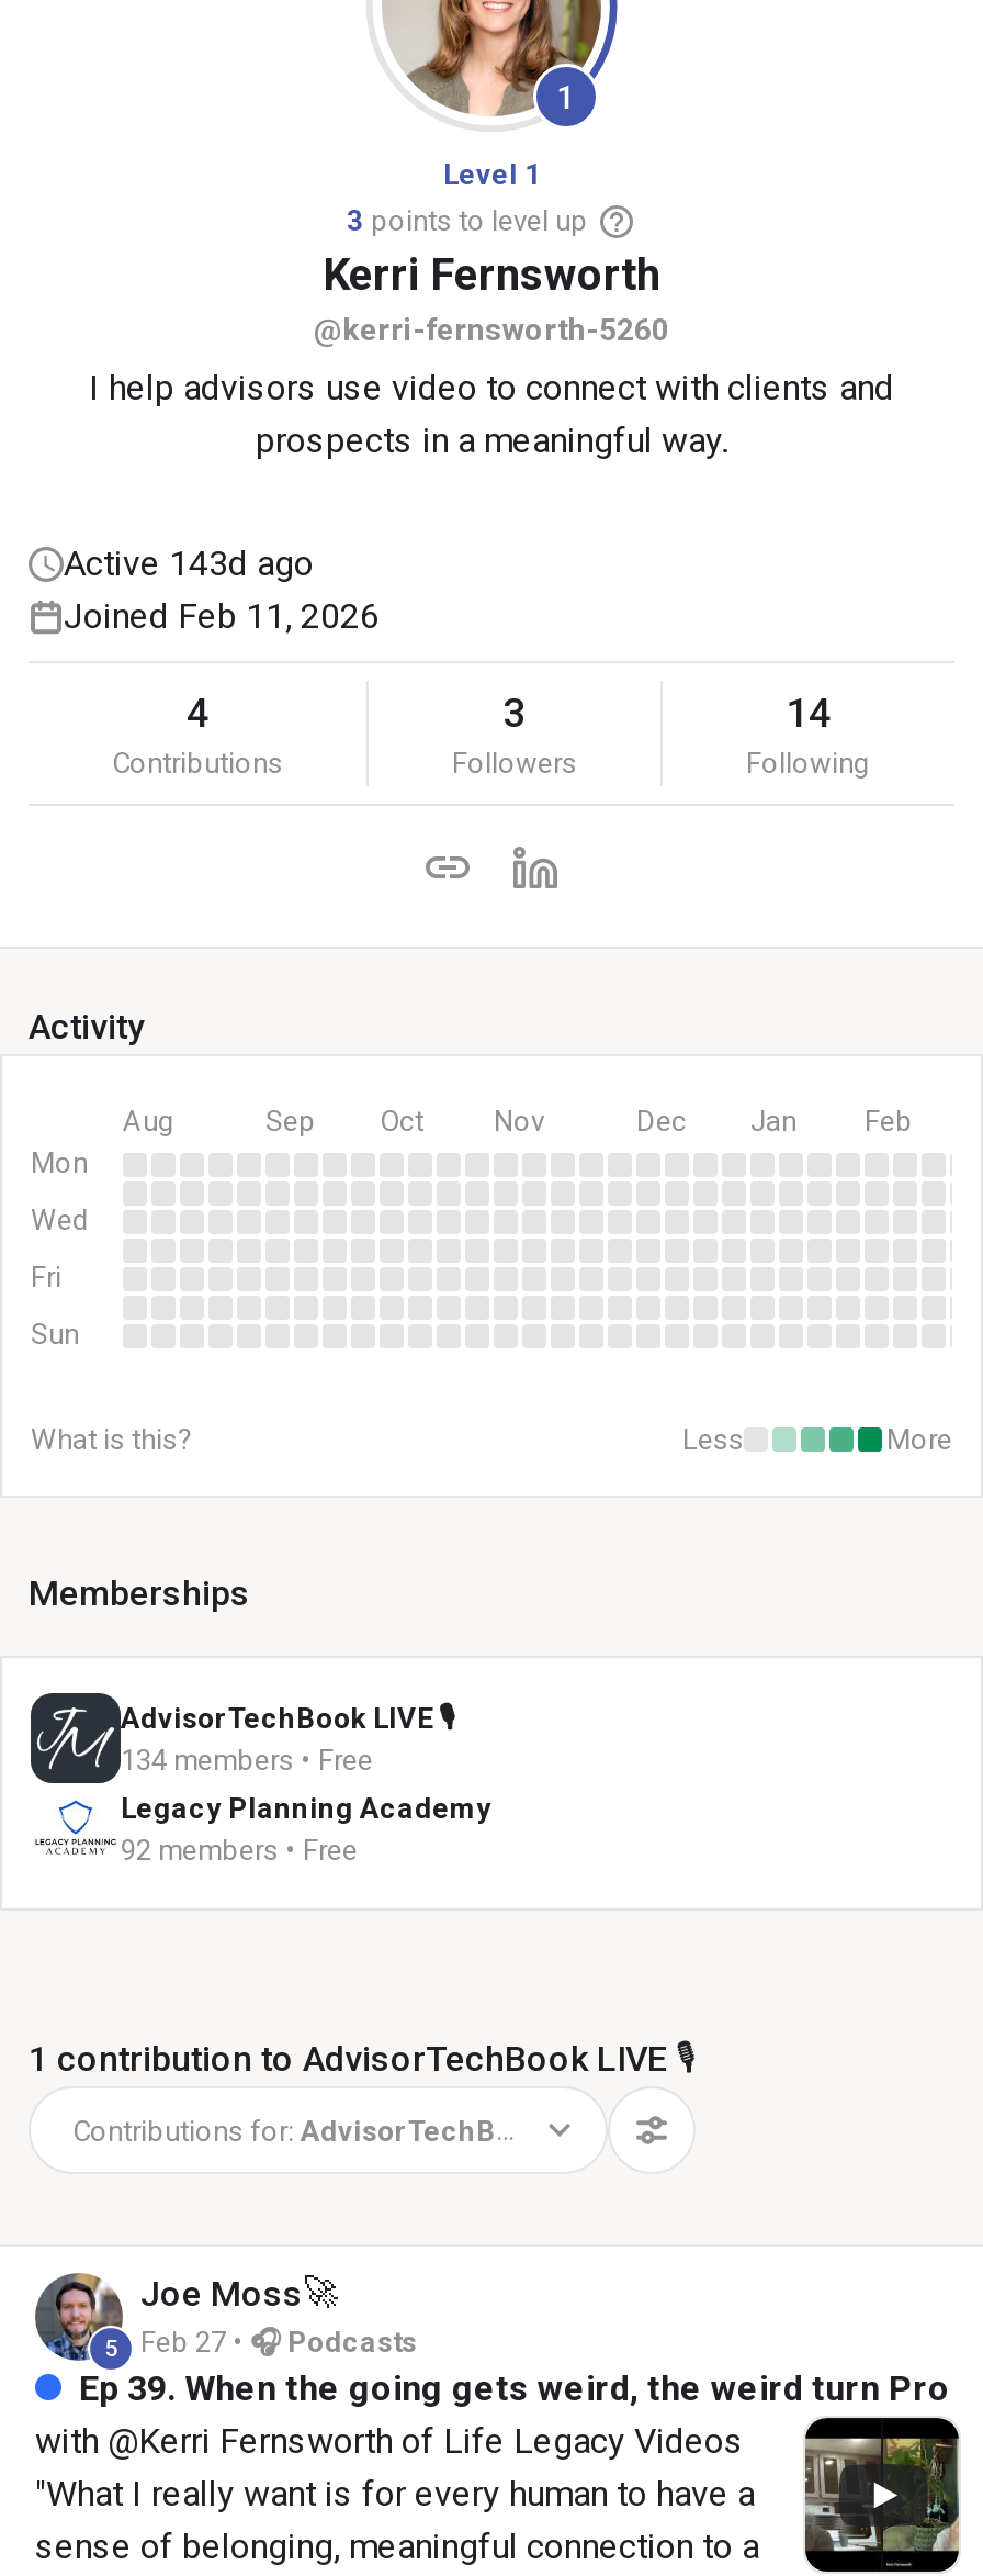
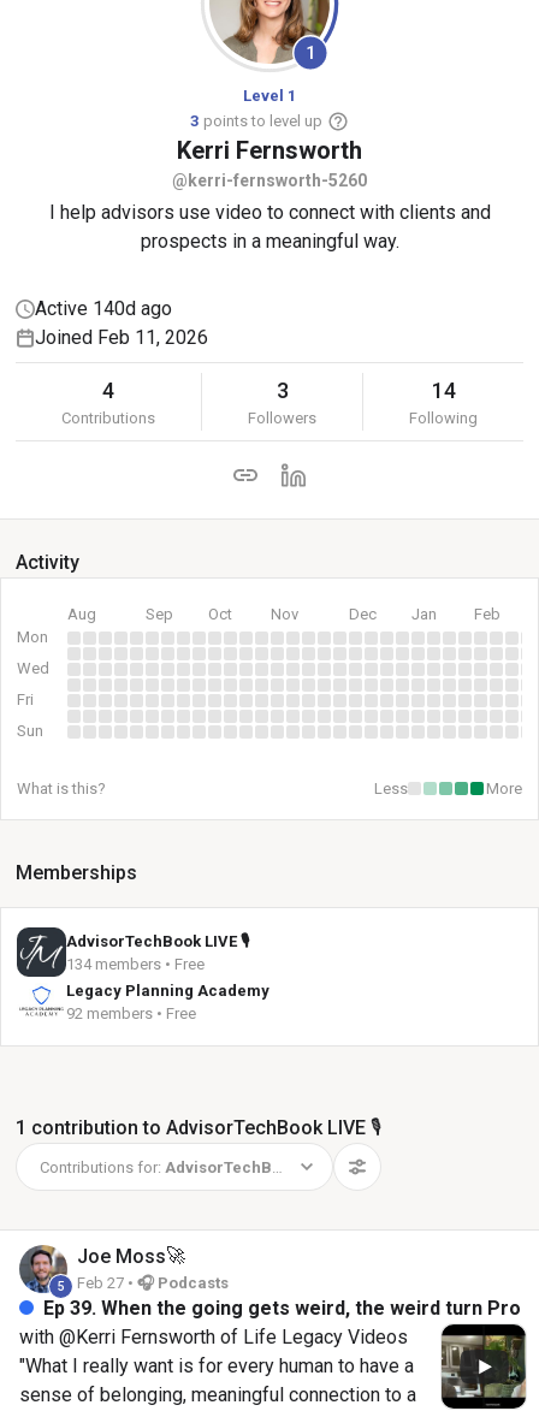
- Active 143d ago
+ Active 140d ago
